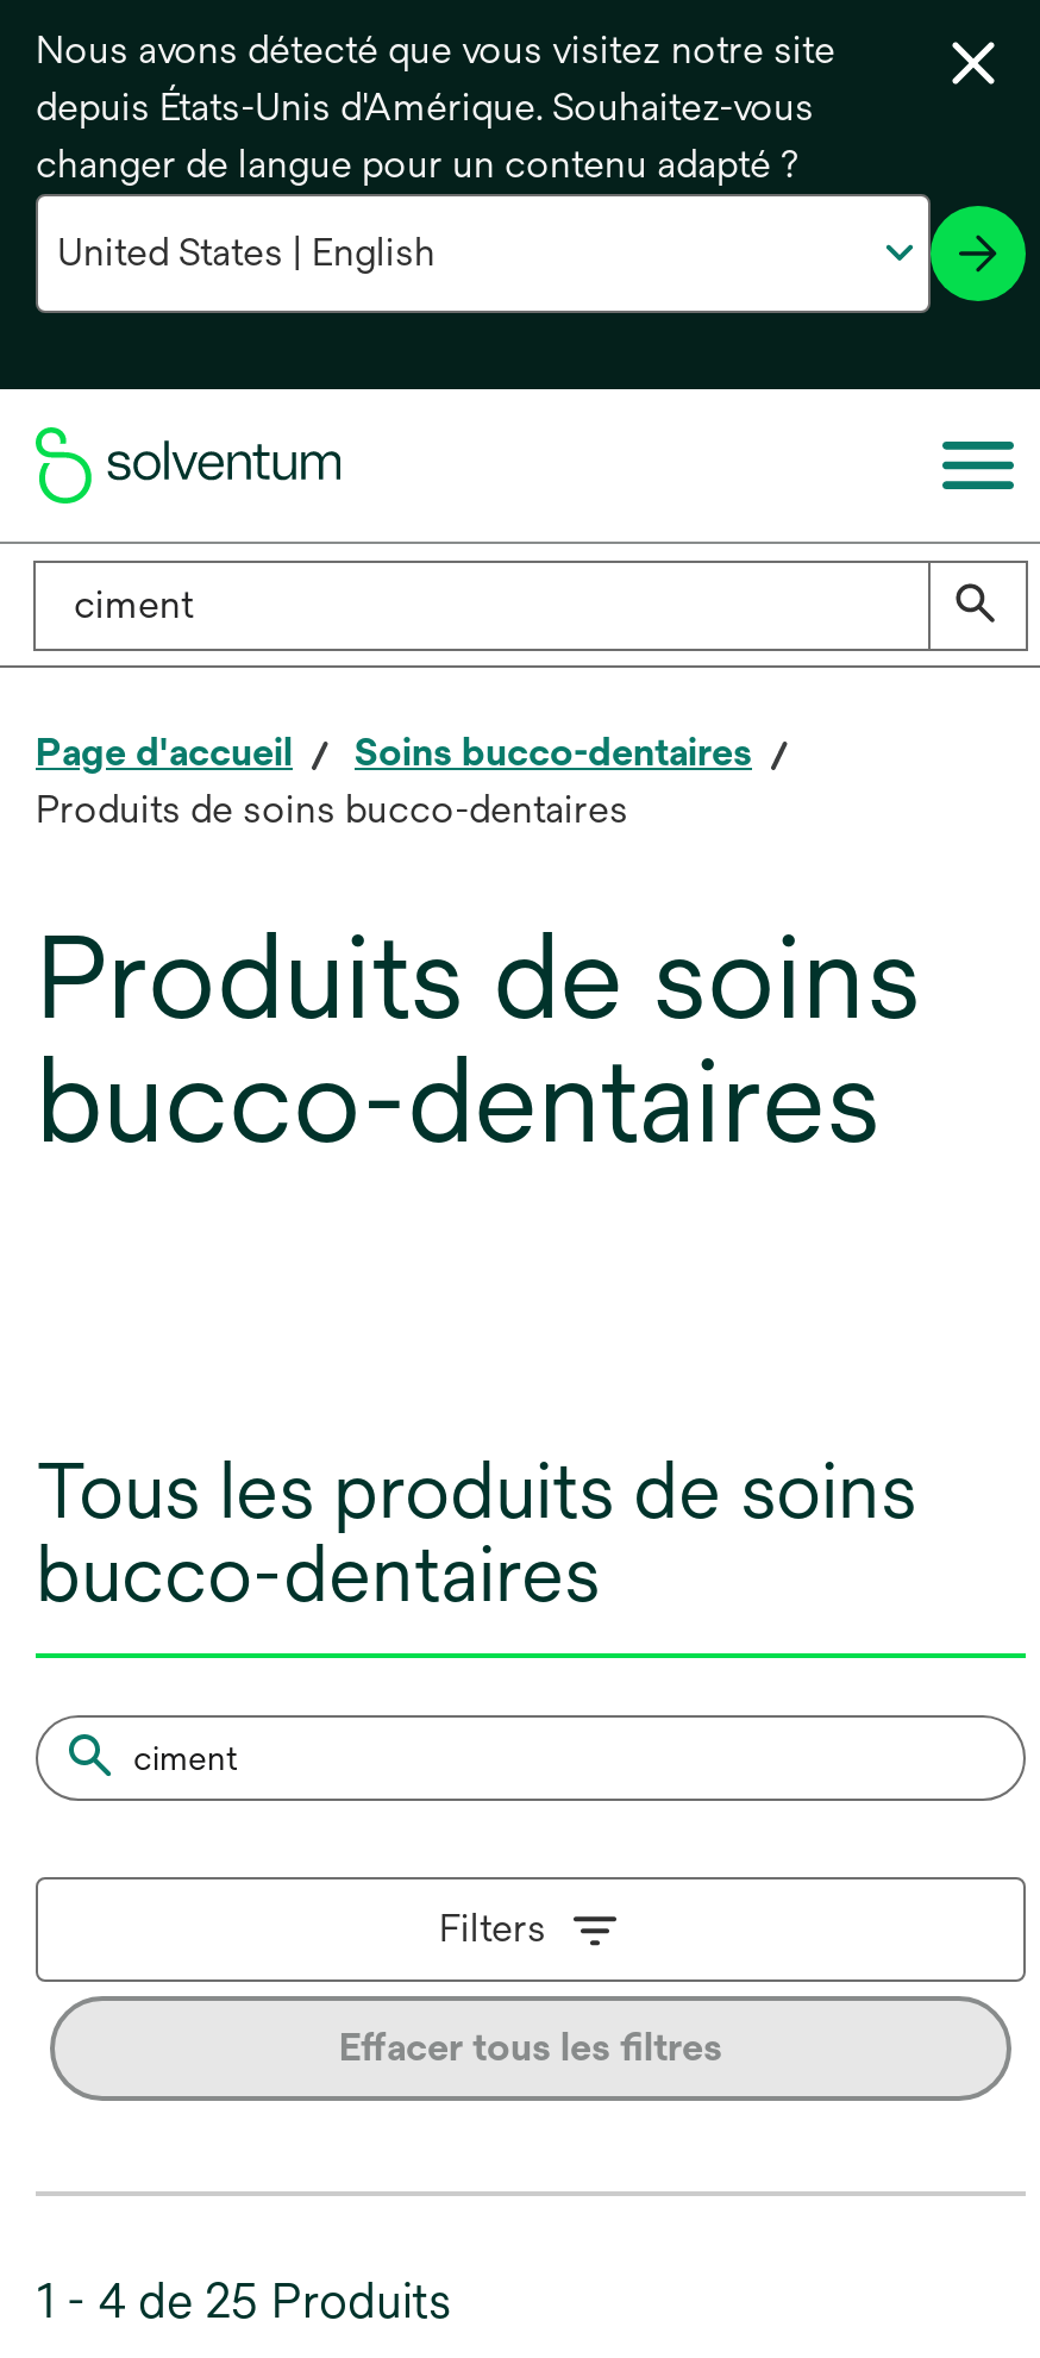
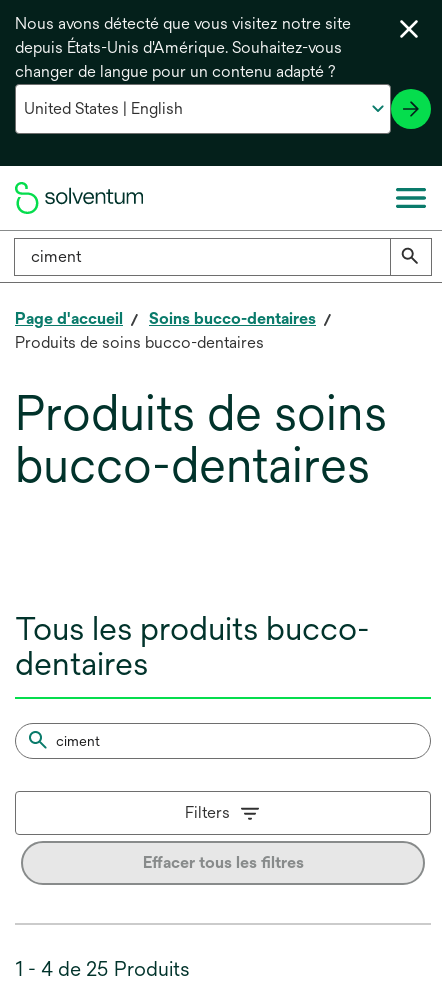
- Tous les produits de soins
- bucco-dentaires
+ Tous les produits bucco-
+ dentaires
